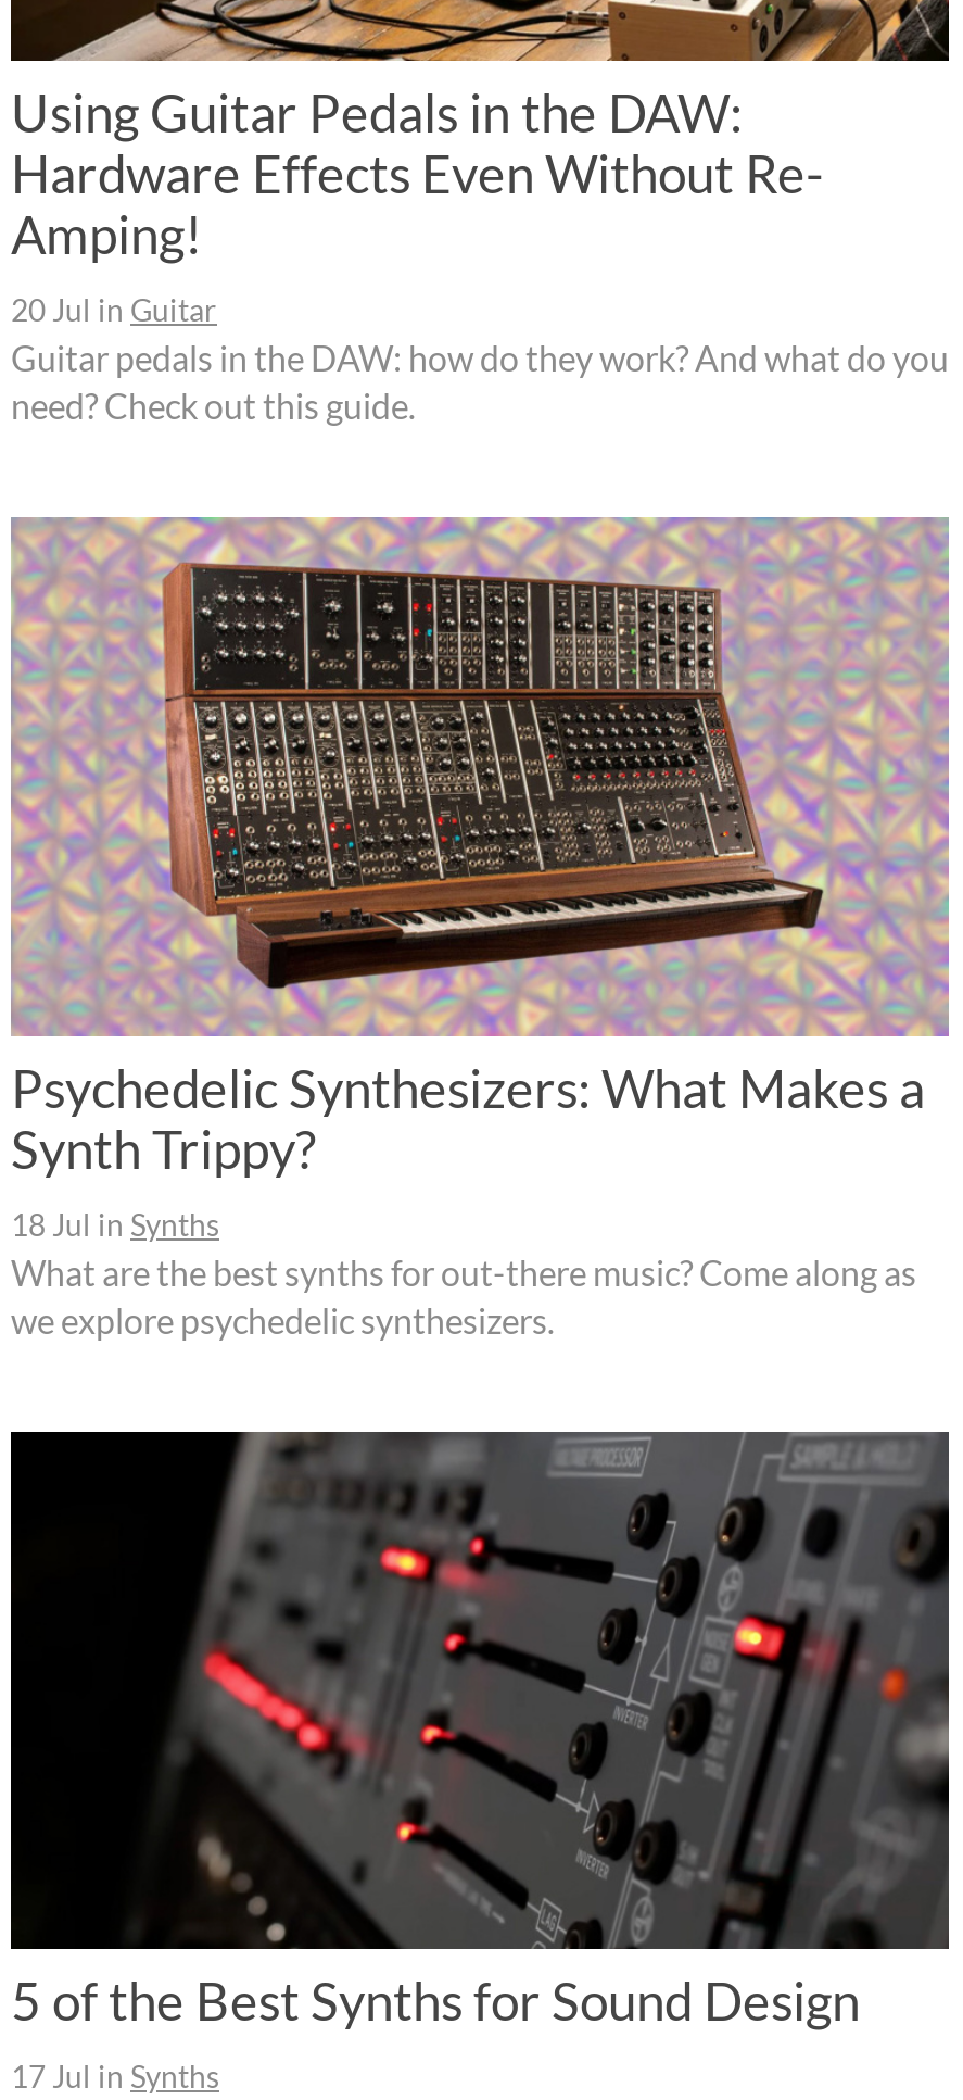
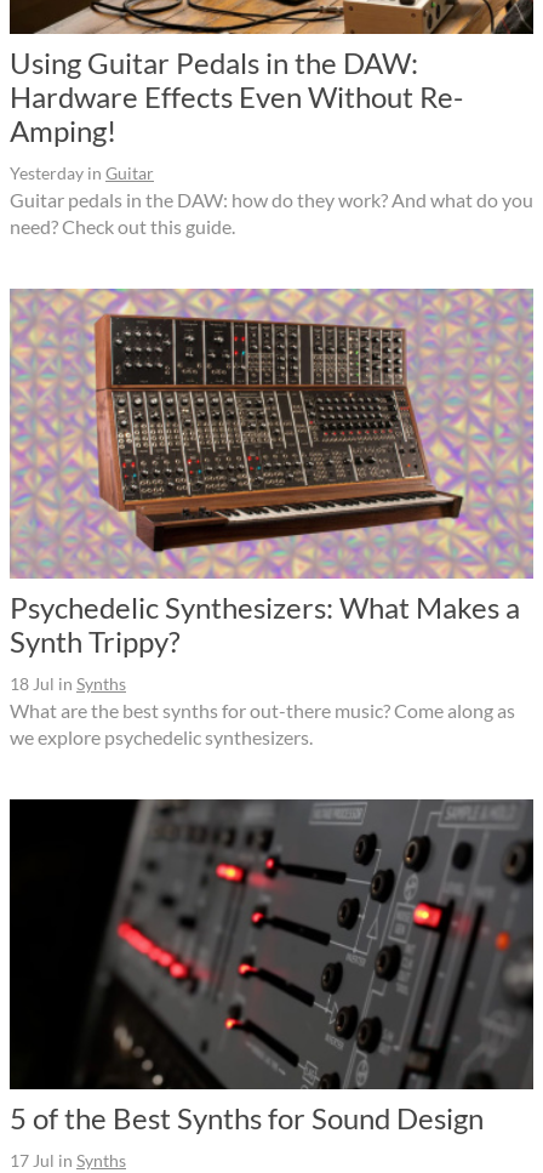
- 20 Jul in Guitar
+ Yesterday in Guitar
